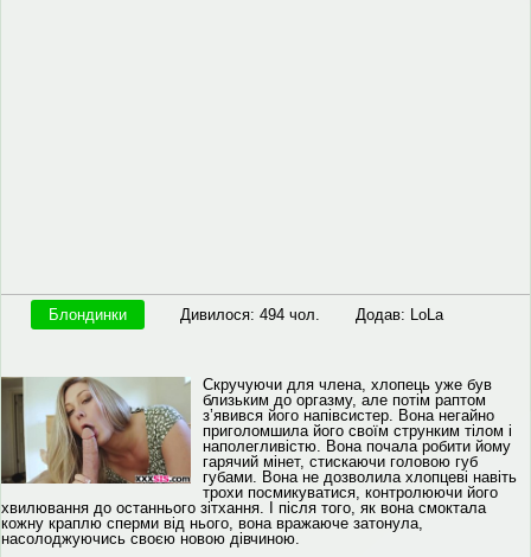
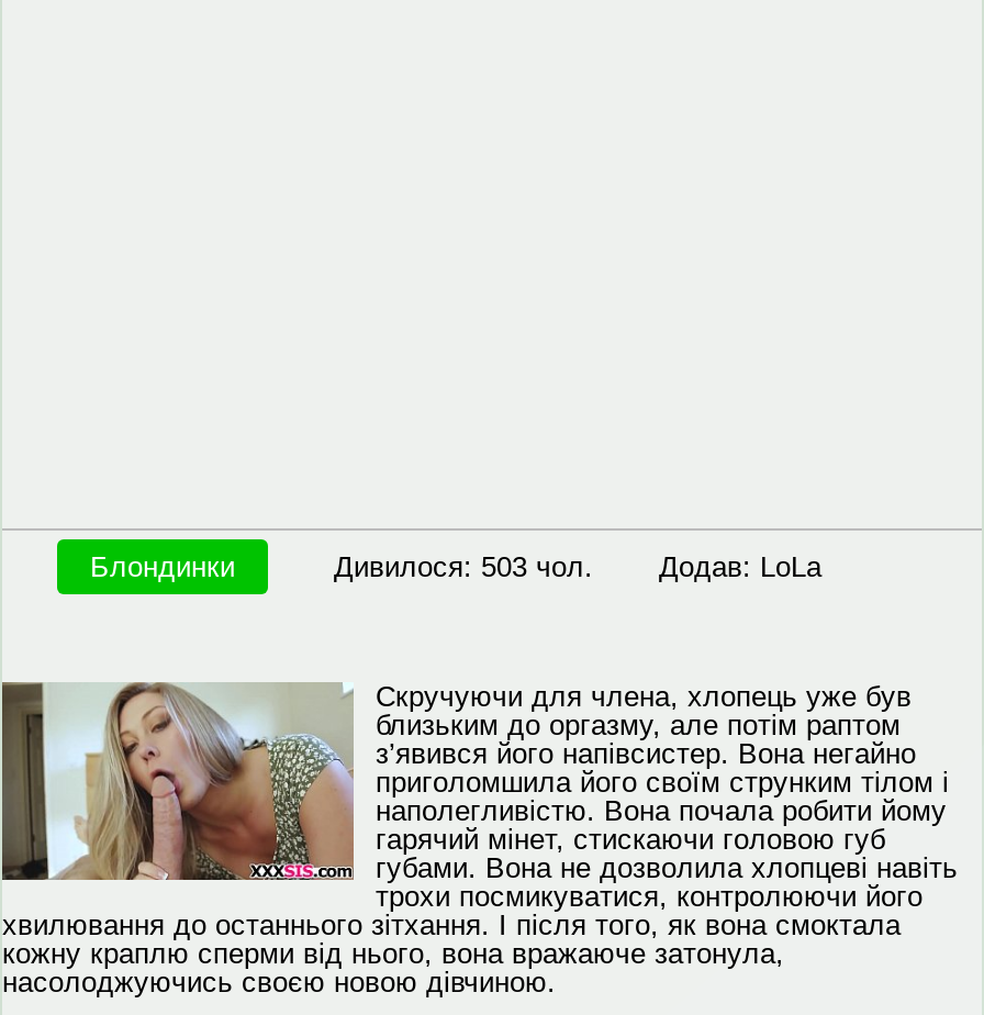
- Дивилося: 494 чол. Додав: LoLa
+ Дивилося: 503 чол. Додав: LoLa
